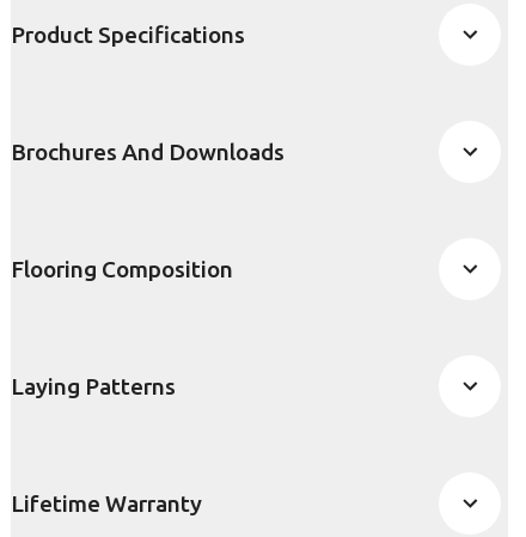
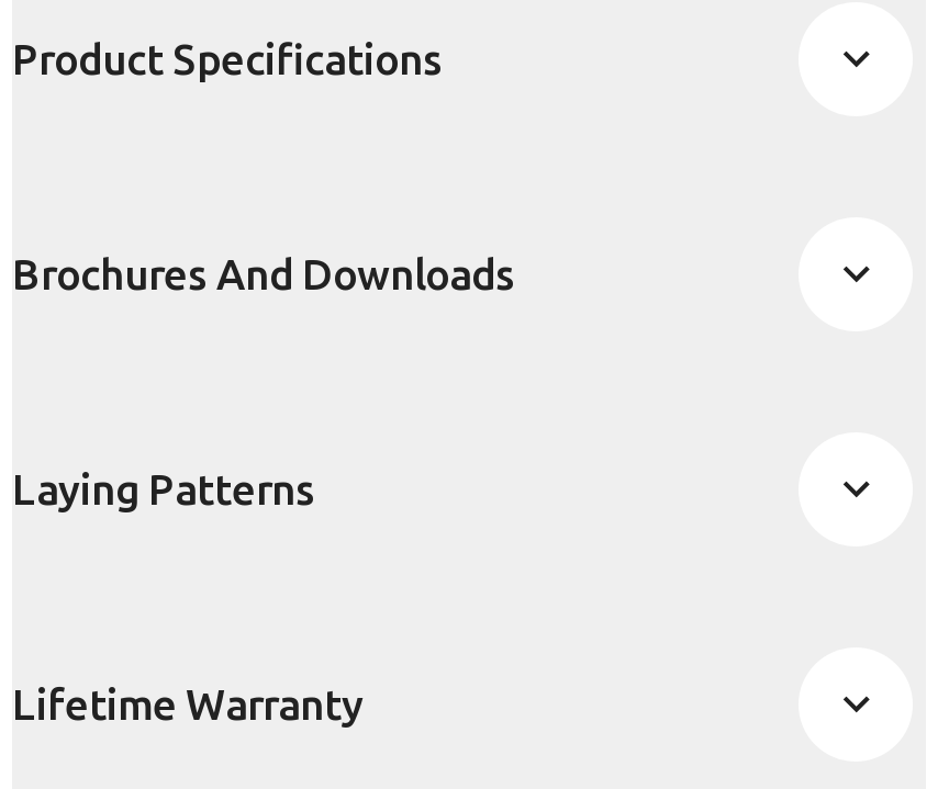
- Flooring Composition
